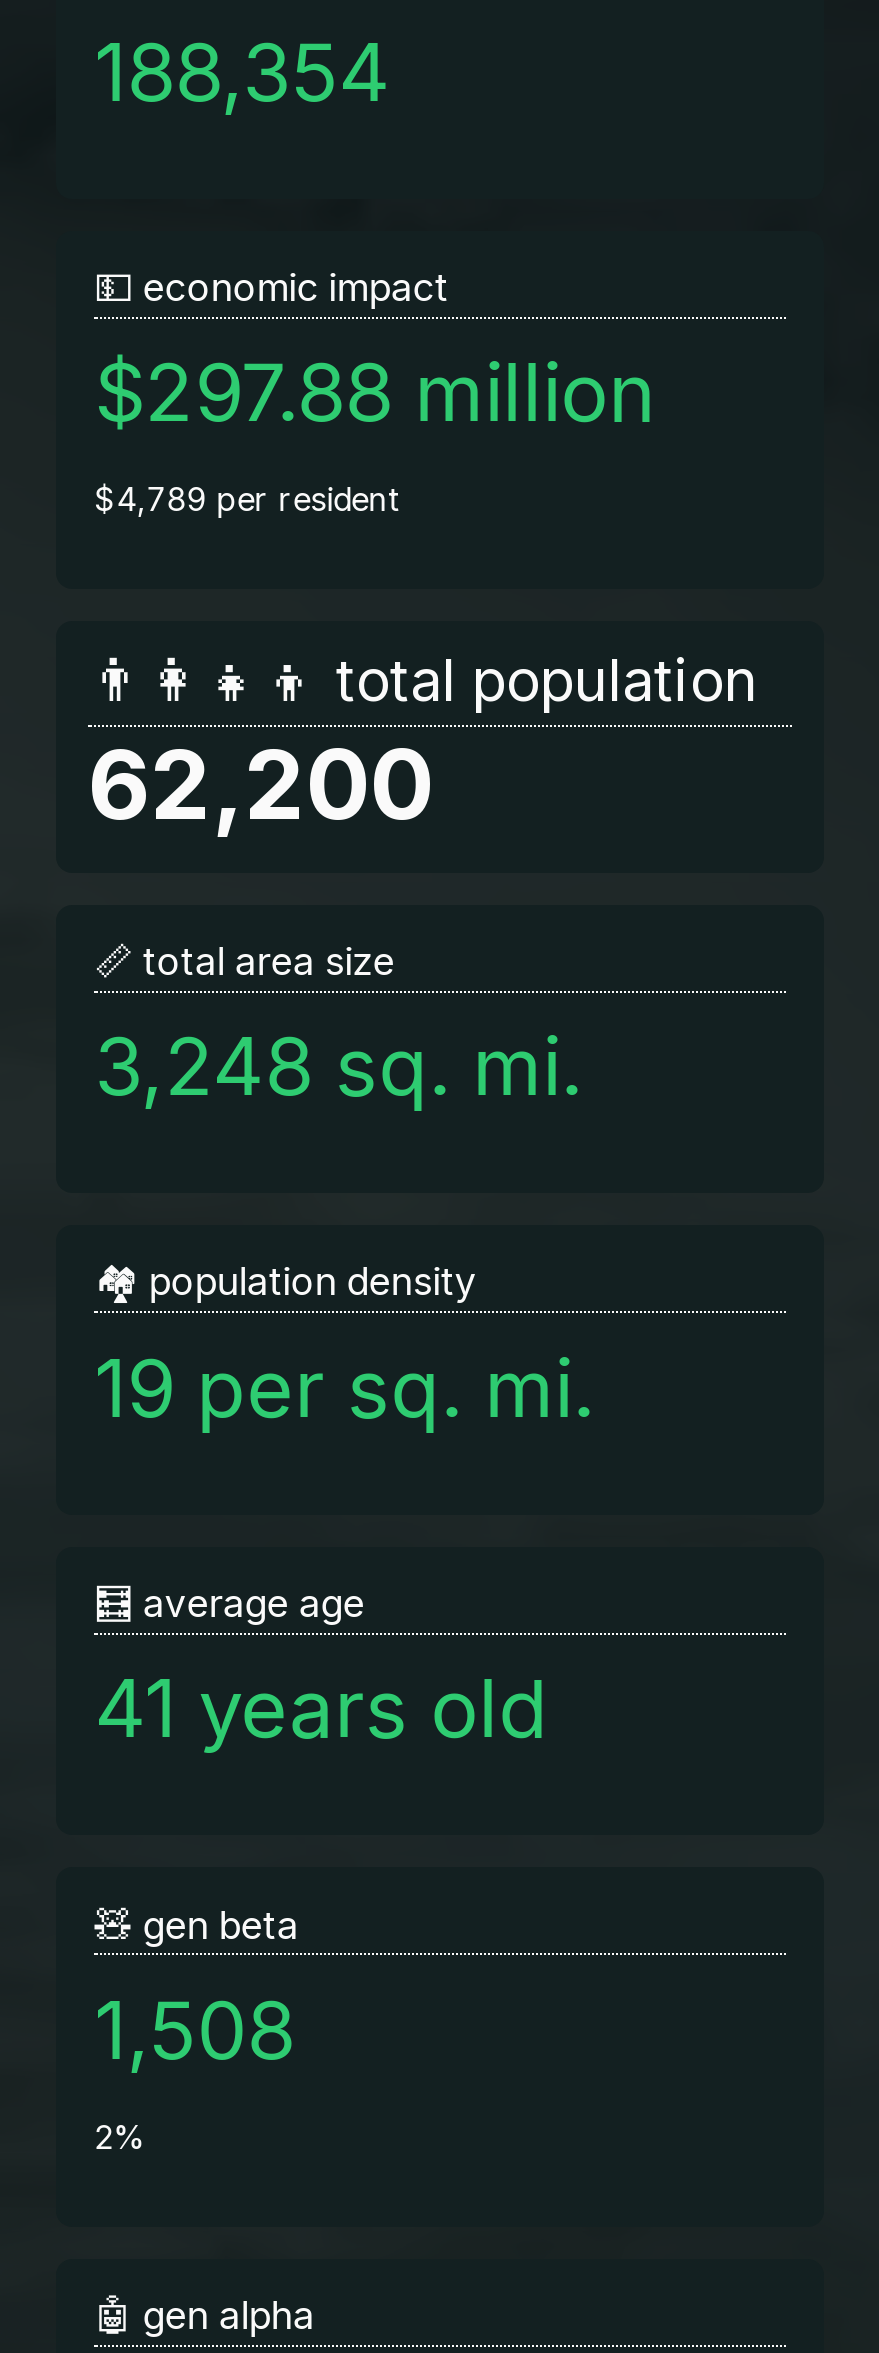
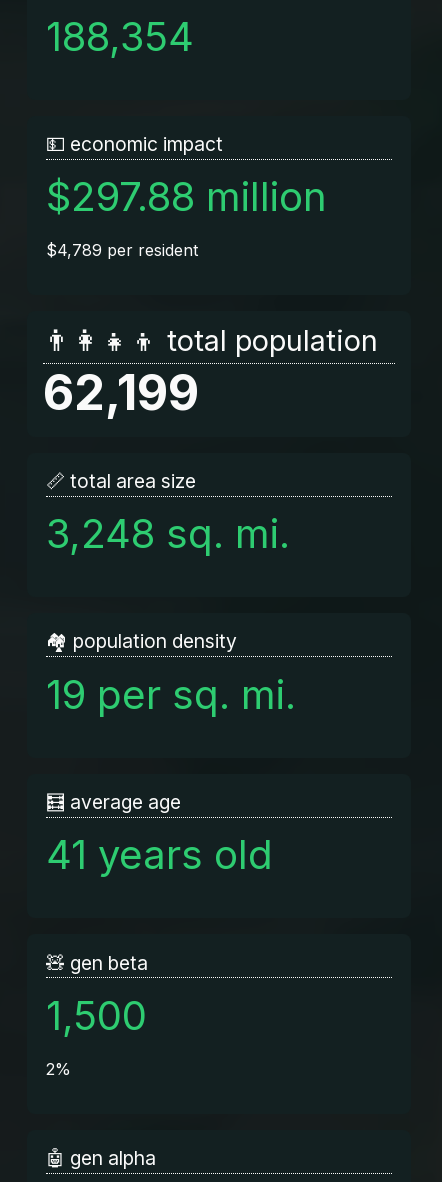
- 62,200
+ 62,199

- 1,508
+ 1,500
